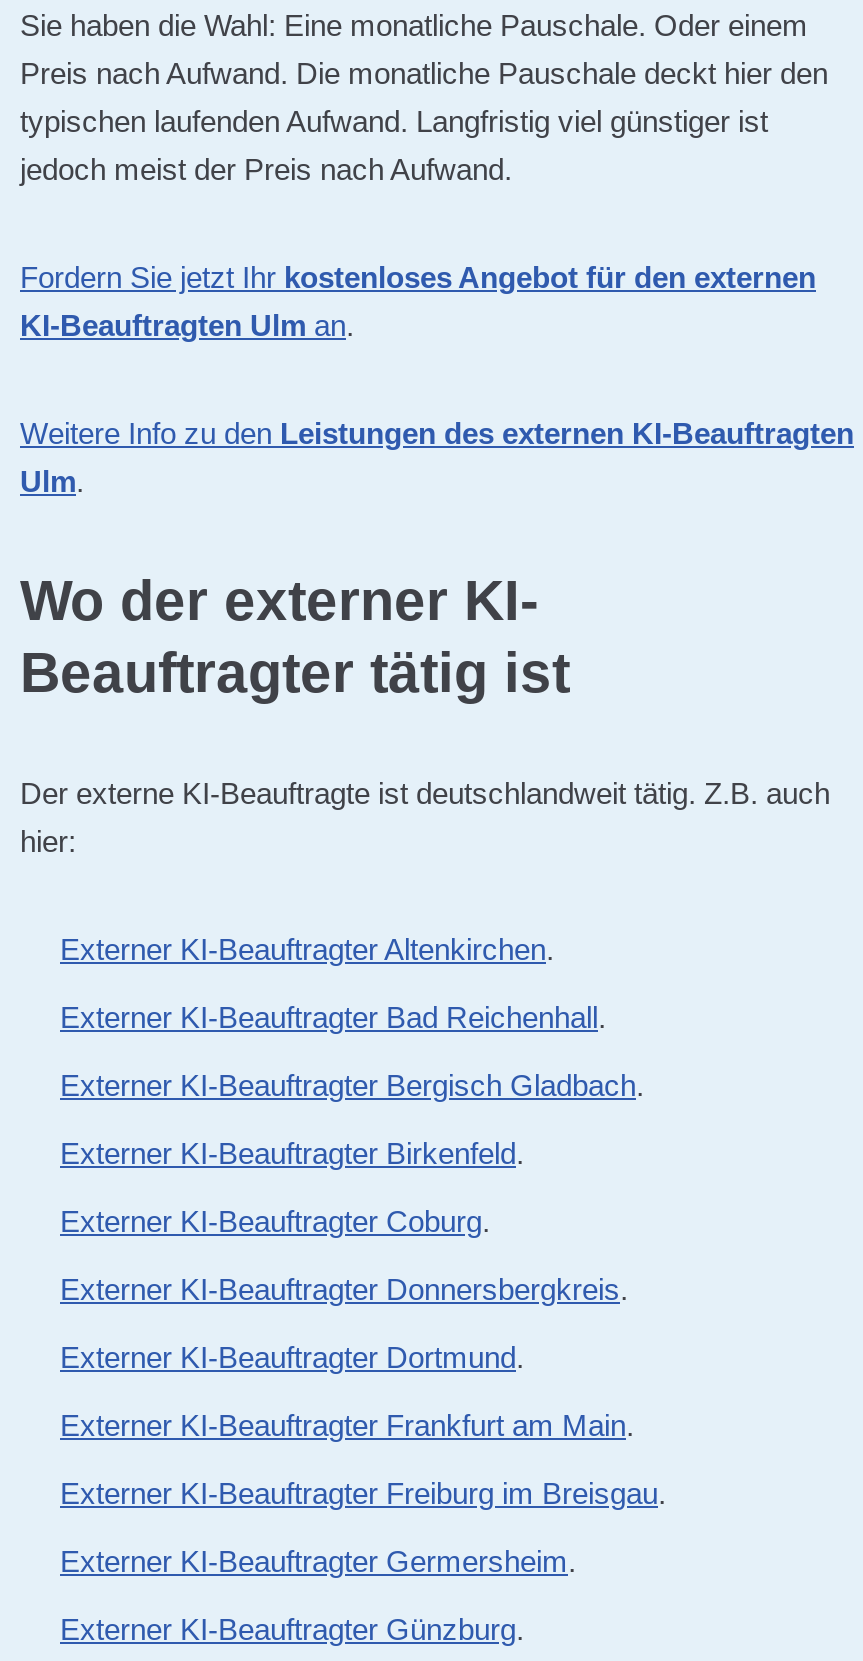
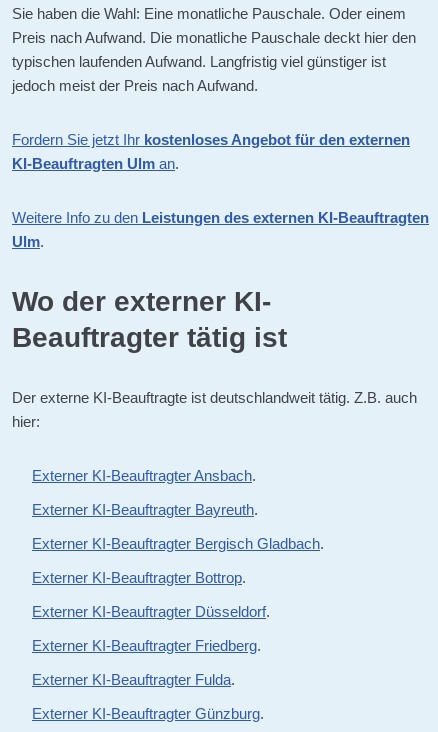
- Externer KI-Beauftragter Altenkirchen.
+ Externer KI-Beauftragter Ansbach.

- Externer KI-Beauftragter Bad Reichenhall.
+ Externer KI-Beauftragter Bayreuth.

- Externer KI-Beauftragter Birkenfeld.
- Externer KI-Beauftragter Coburg.
- Externer KI-Beauftragter Donnersbergkreis.
- Externer KI-Beauftragter Dortmund.
- Externer KI-Beauftragter Frankfurt am Main.
- Externer KI-Beauftragter Freiburg im Breisgau.
- Externer KI-Beauftragter Germersheim.
+ Externer KI-Beauftragter Bottrop.
+ Externer KI-Beauftragter Düsseldorf.
+ Externer KI-Beauftragter Friedberg.
+ Externer KI-Beauftragter Fulda.
